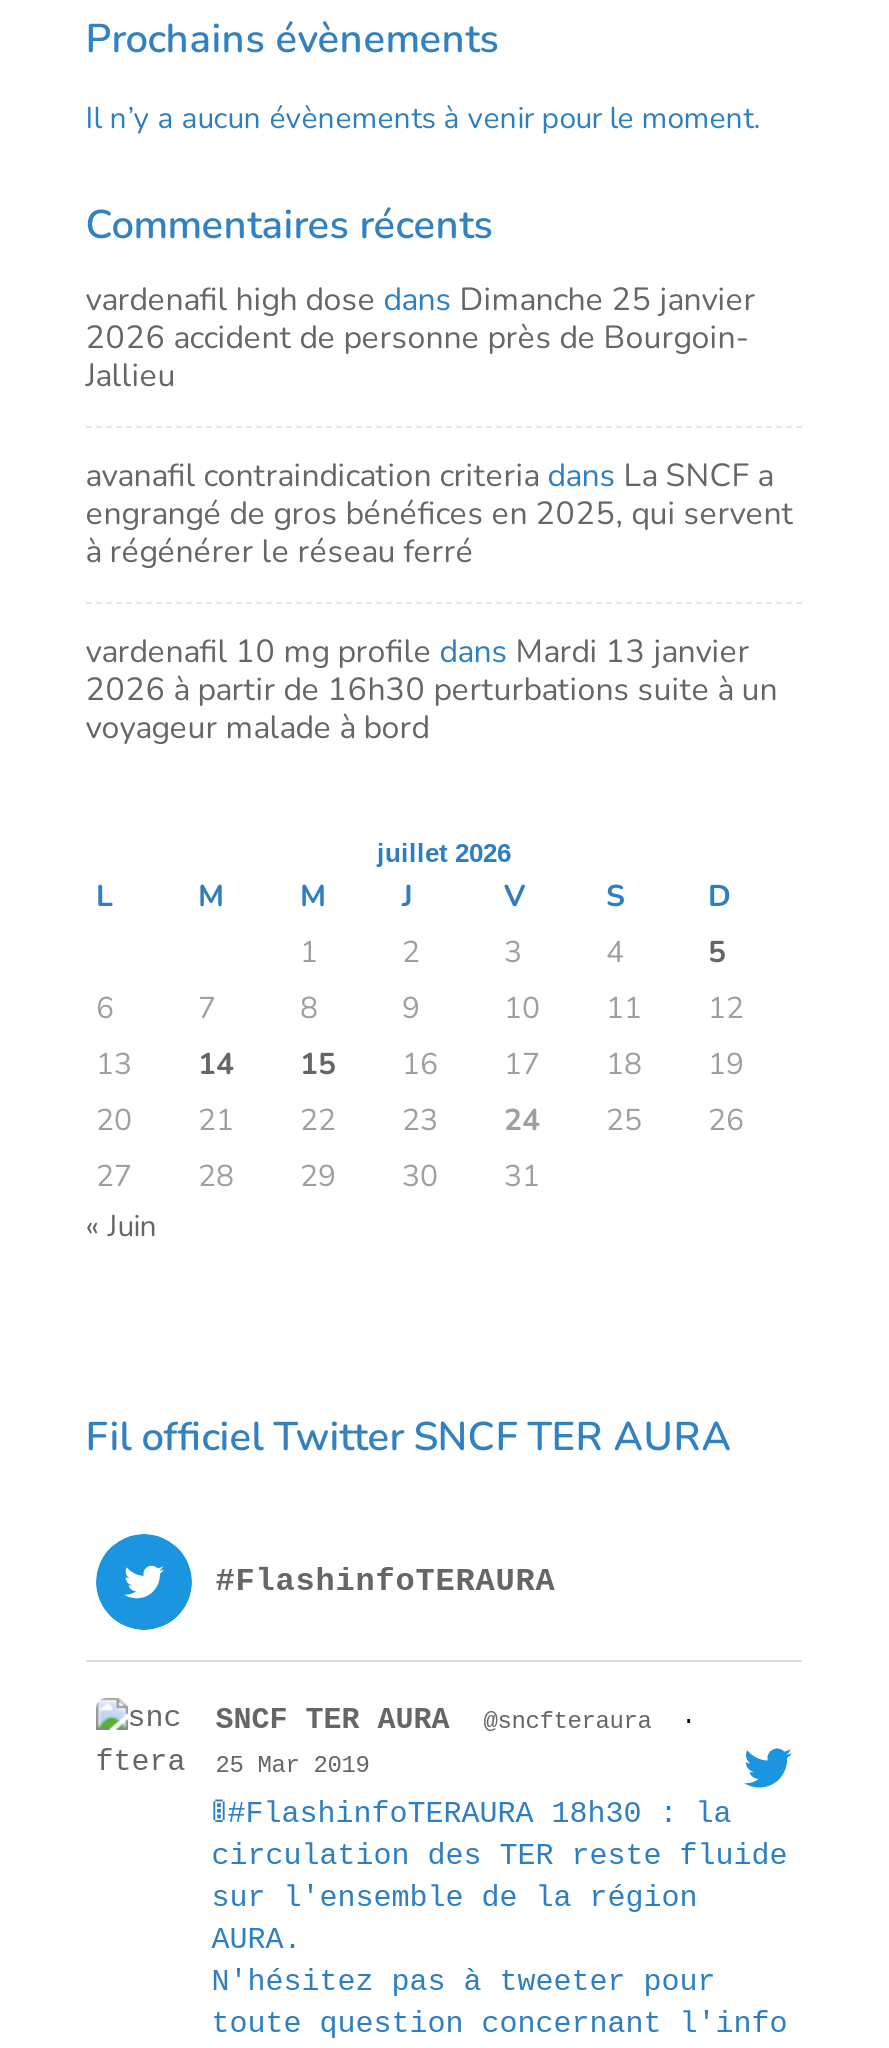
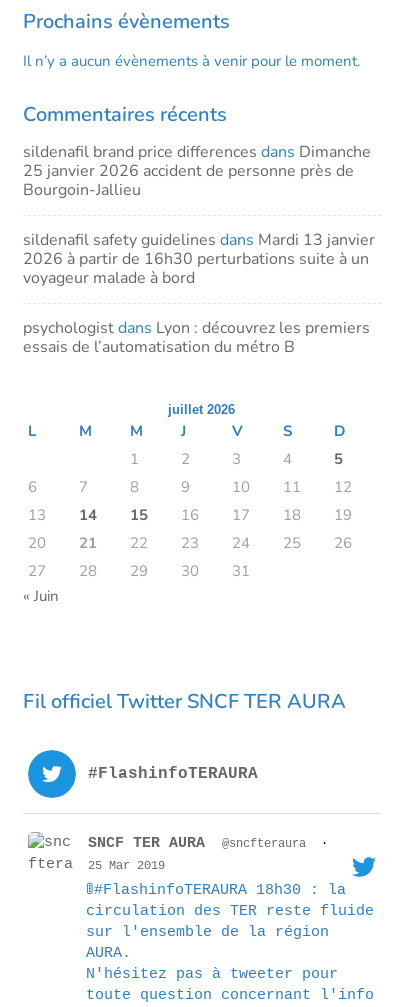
- vardenafil high dose dans Dimanche 25 janvier
- 2026 accident de personne près de Bourgoin-
- Jallieu
- avanafil contraindication criteria dans La SNCF a
- engrangé de gros bénéfices en 2025, qui servent
- à régénérer le réseau ferré
- vardenafil 10 mg profile dans Mardi 13 janvier
+ sildenafil brand price differences dans Dimanche
+ 25 janvier 2026 accident de personne près de
+ Bourgoin-Jallieu
+ sildenafil safety guidelines dans Mardi 13 janvier

moved up: 2026 à partir de 16h30 perturbations suite à un | voyageur malade à bord

+ psychologist dans Lyon : découvrez les premiers
+ essais de l’automatisation du métro B
